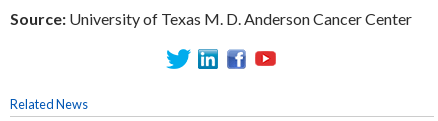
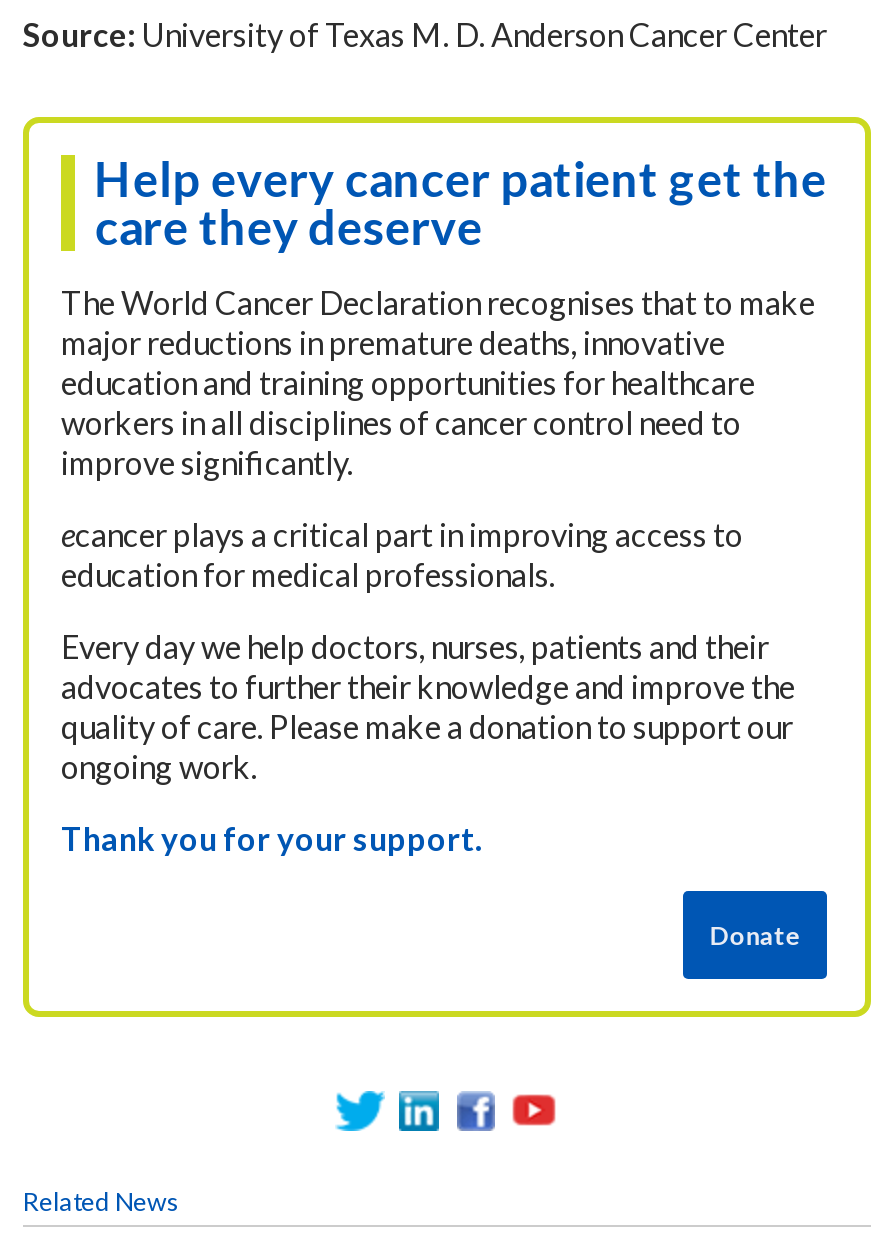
+ [image]
+ Help every cancer patient get the
+ care they deserve
+ The World Cancer Declaration recognises that to make
+ major reductions in premature deaths, innovative
+ education and training opportunities for healthcare
+ workers in all disciplines of cancer control need to
+ improve significantly.
+ ecancer plays a critical part in improving access to
+ education for medical professionals.
+ Every day we help doctors, nurses, patients and their
+ advocates to further their knowledge and improve the
+ quality of care. Please make a donation to support our
+ ongoing work.
+ Thank you for your support.
